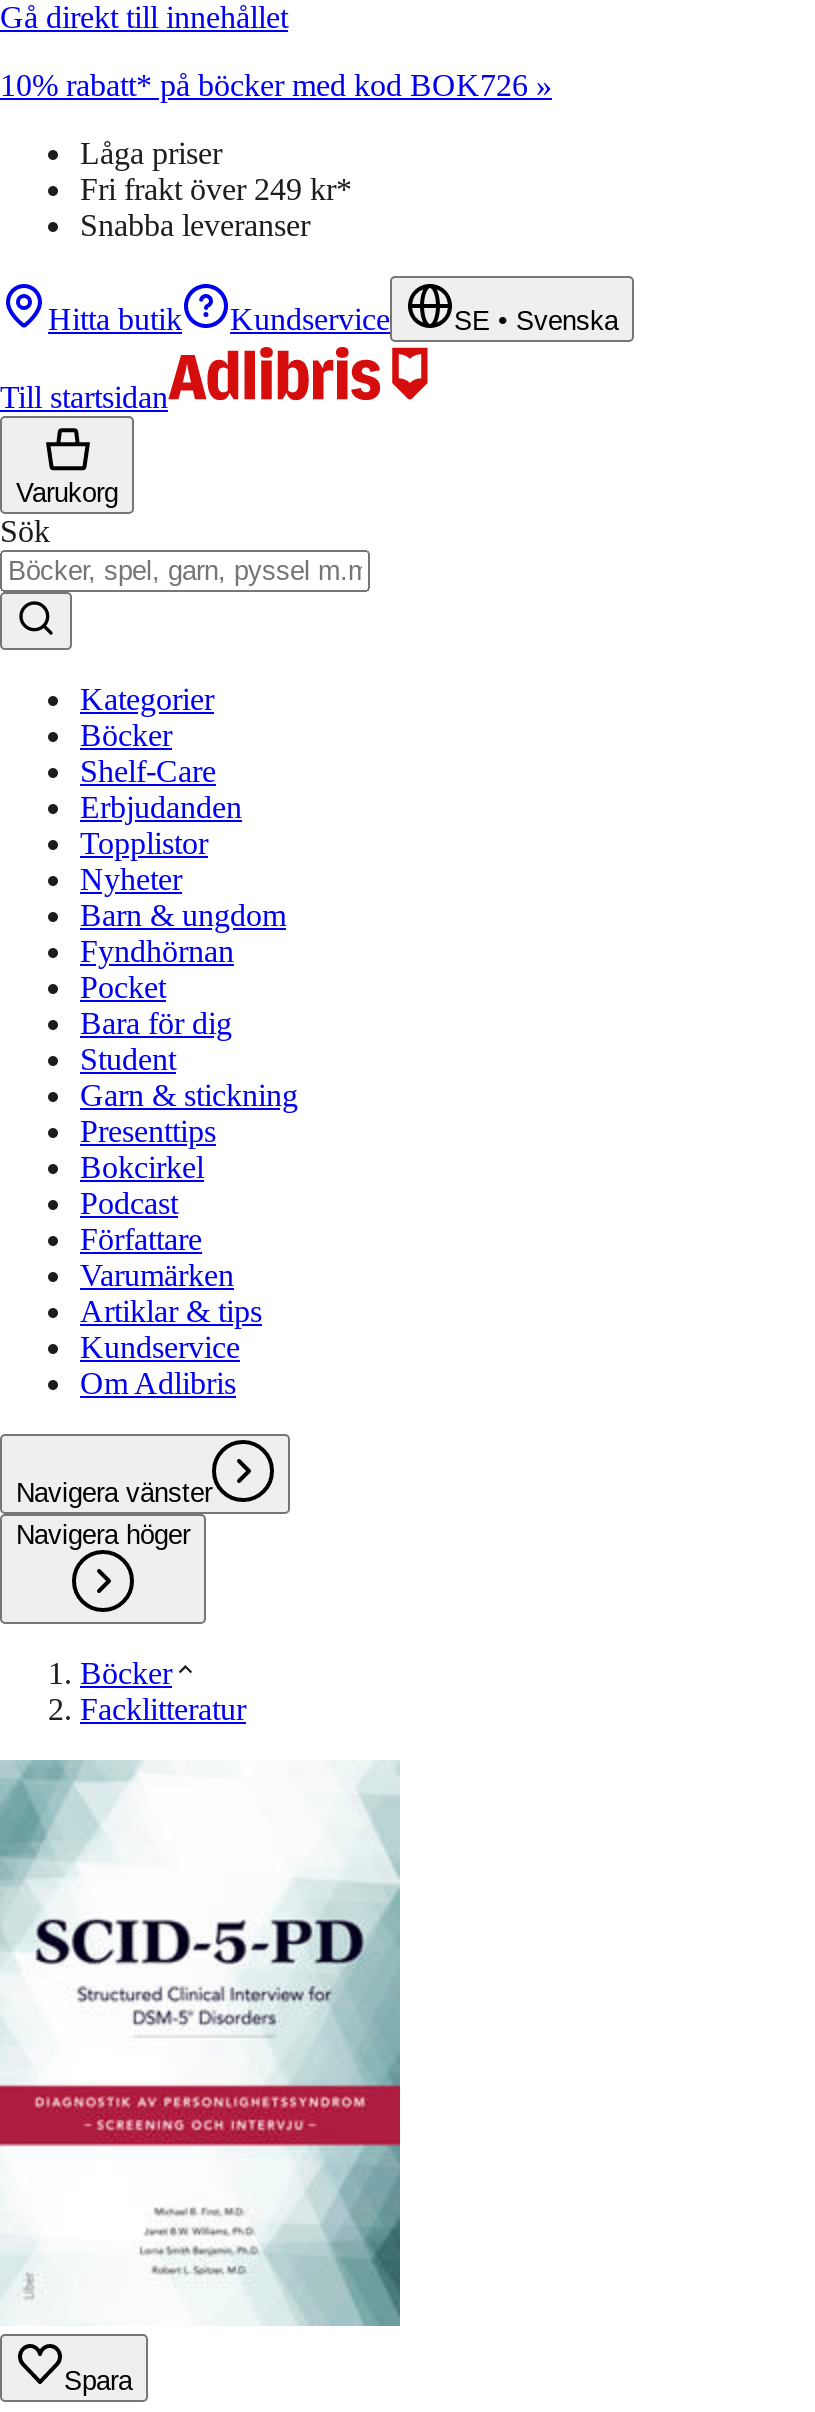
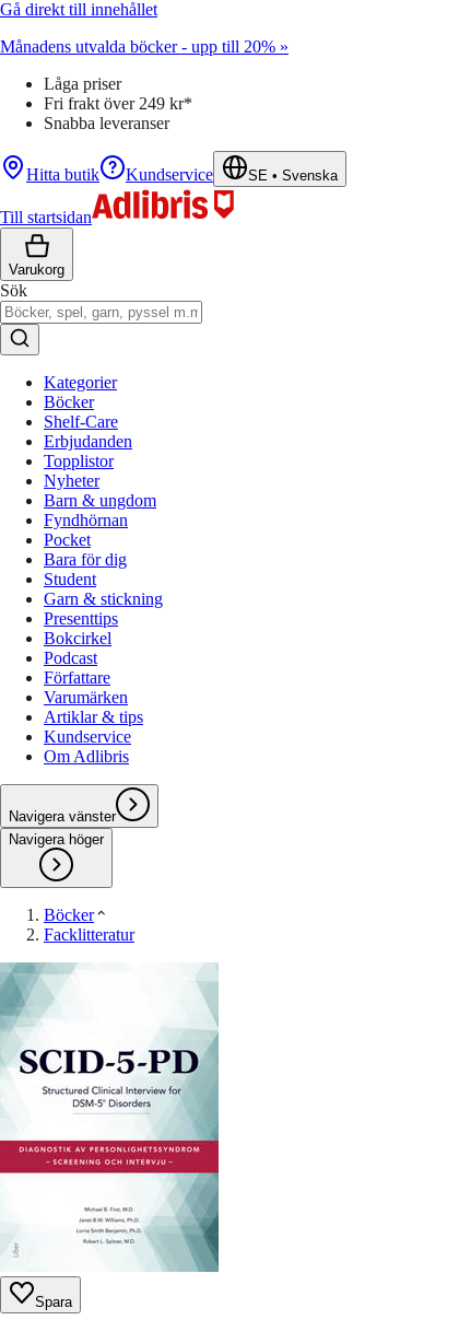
- 10% rabatt* på böcker med kod BOK726 »
+ Månadens utvalda böcker - upp till 20% »
